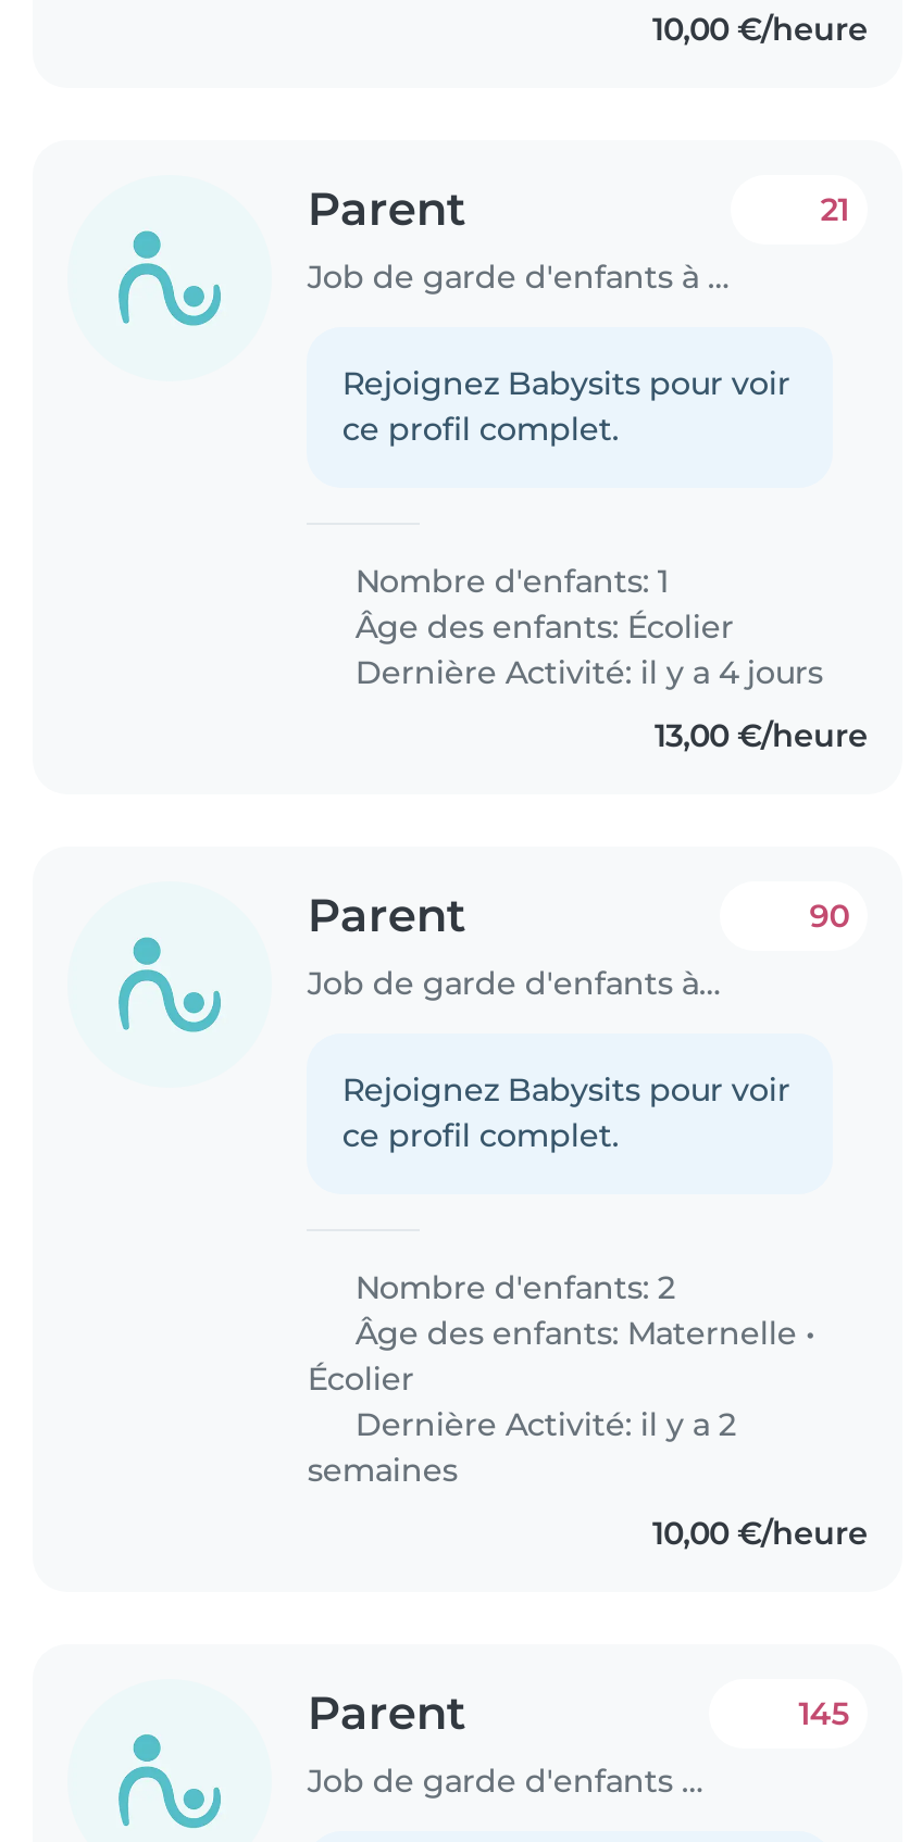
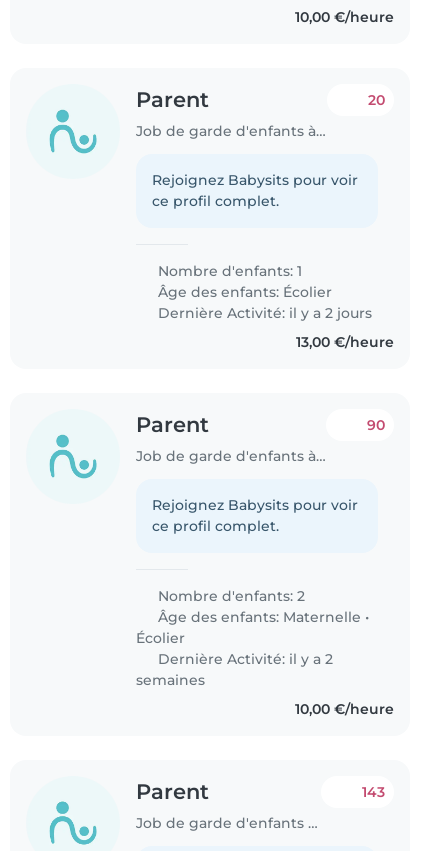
- 21
+ 20

- Dernière Activité: il y a 4 jours
+ Dernière Activité: il y a 2 jours

- 145
+ 143
